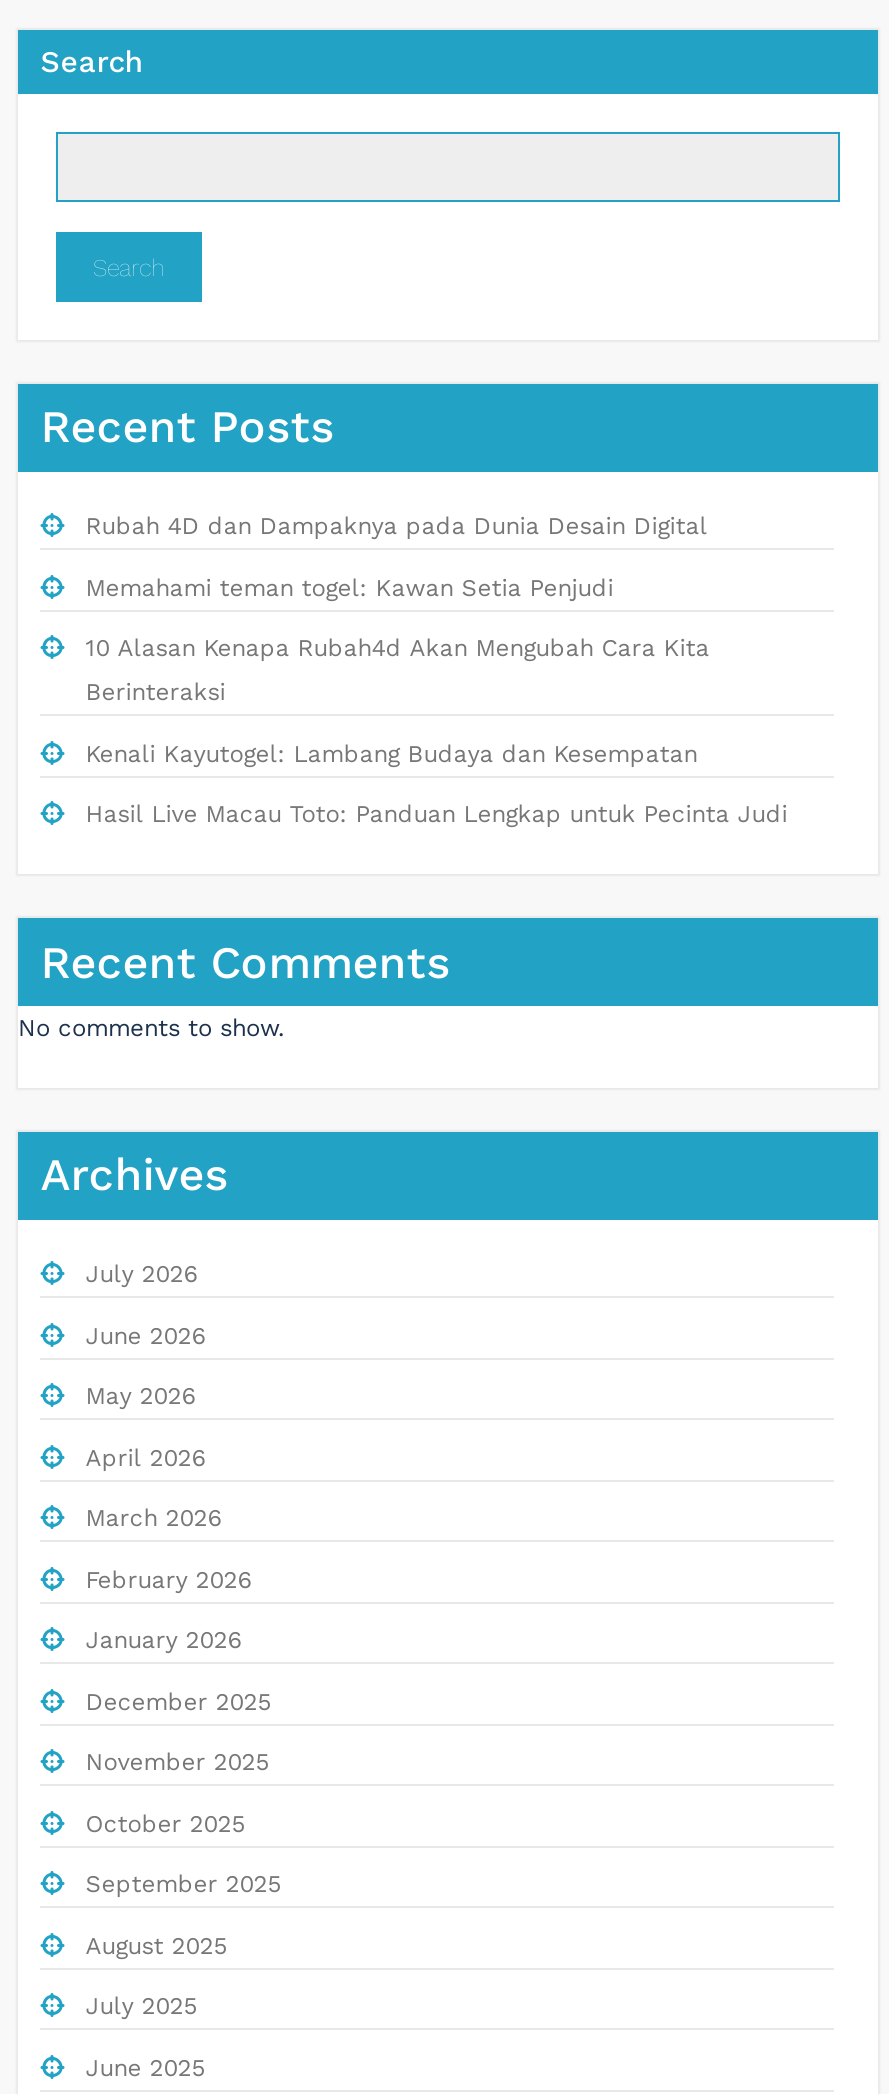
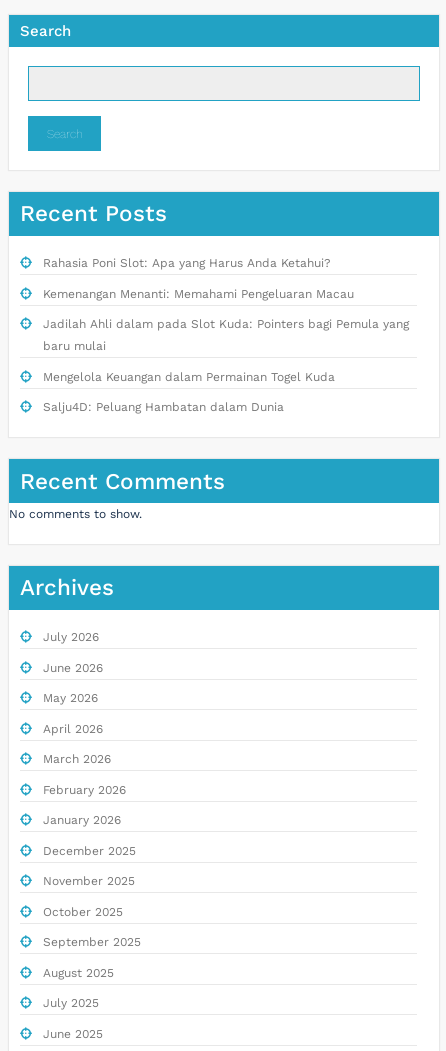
- Rubah 4D dan Dampaknya pada Dunia Desain Digital
+ Rahasia Poni Slot: Apa yang Harus Anda Ketahui?

- Memahami teman togel: Kawan Setia Penjudi
+ Kemenangan Menanti: Memahami Pengeluaran Macau

- 10 Alasan Kenapa Rubah4d Akan Mengubah Cara Kita
+ Jadilah Ahli dalam pada Slot Kuda: Pointers bagi Pemula yang

- Berinteraksi
+ baru mulai

- Kenali Kayutogel: Lambang Budaya dan Kesempatan
+ Mengelola Keuangan dalam Permainan Togel Kuda

- Hasil Live Macau Toto: Panduan Lengkap untuk Pecinta Judi
+ Salju4D: Peluang Hambatan dalam Dunia
